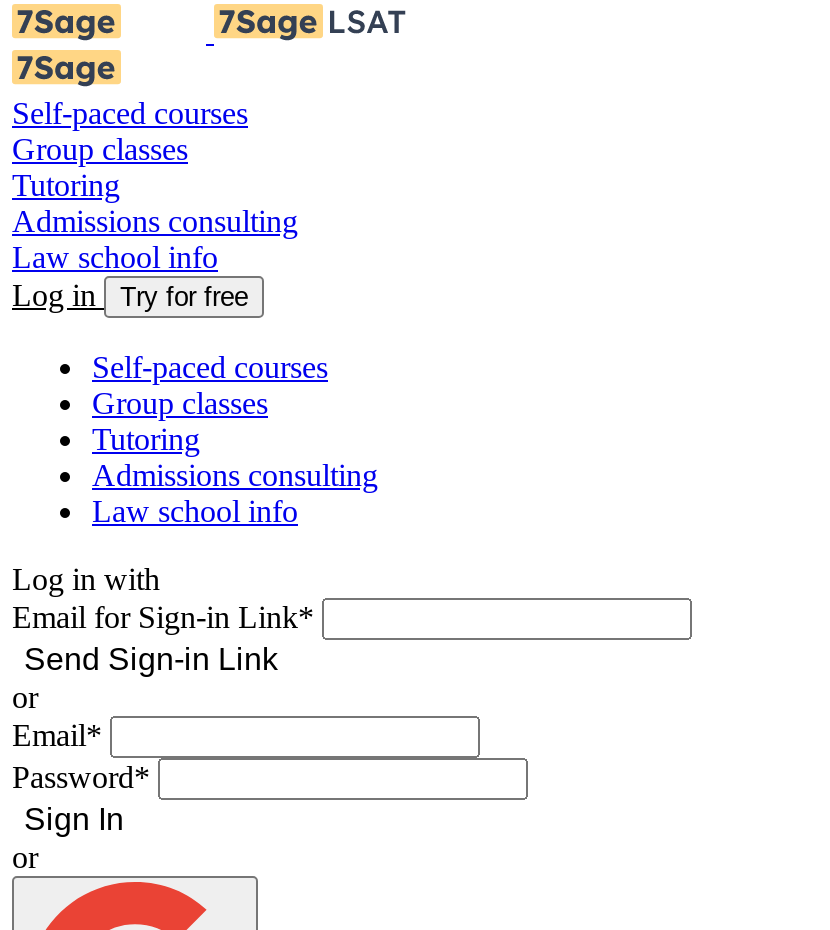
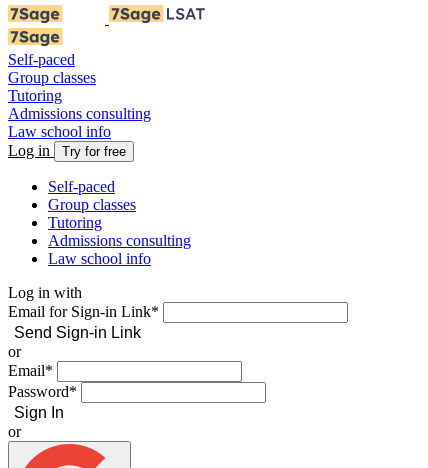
- Self-paced courses
+ Self-paced

- Self-paced courses
+ Self-paced
